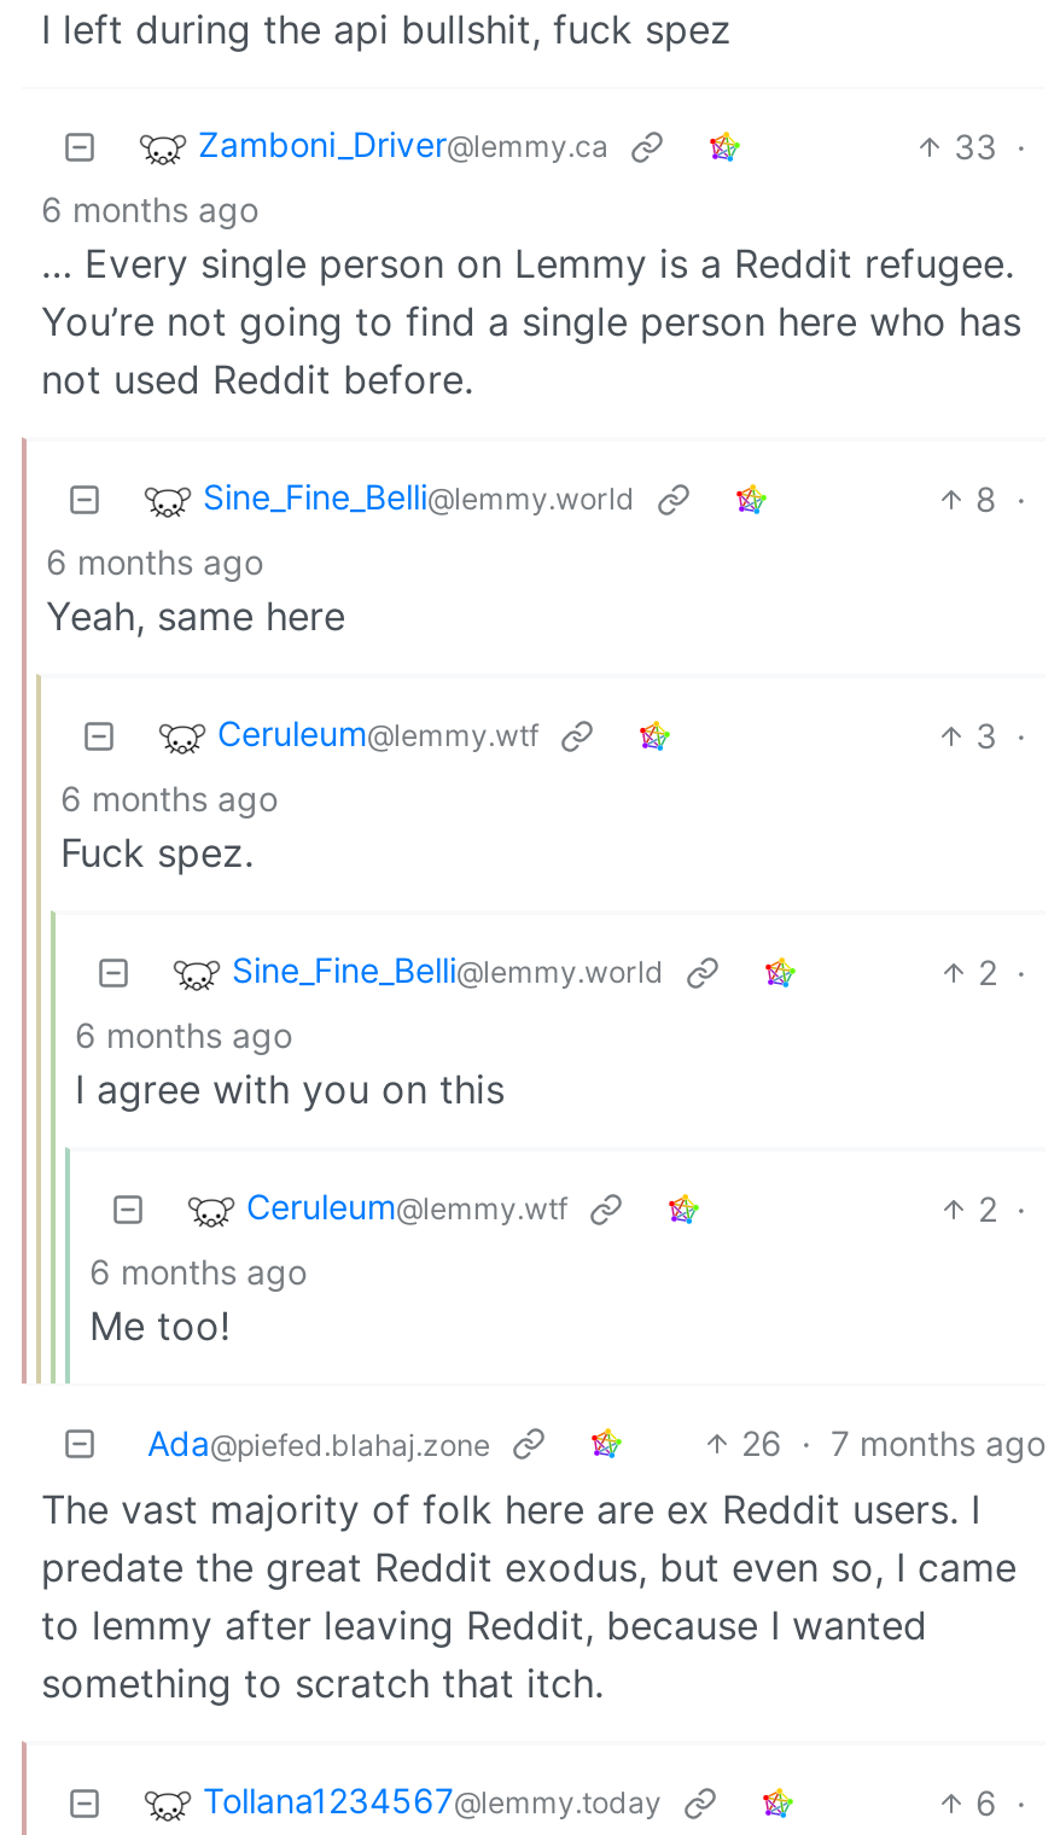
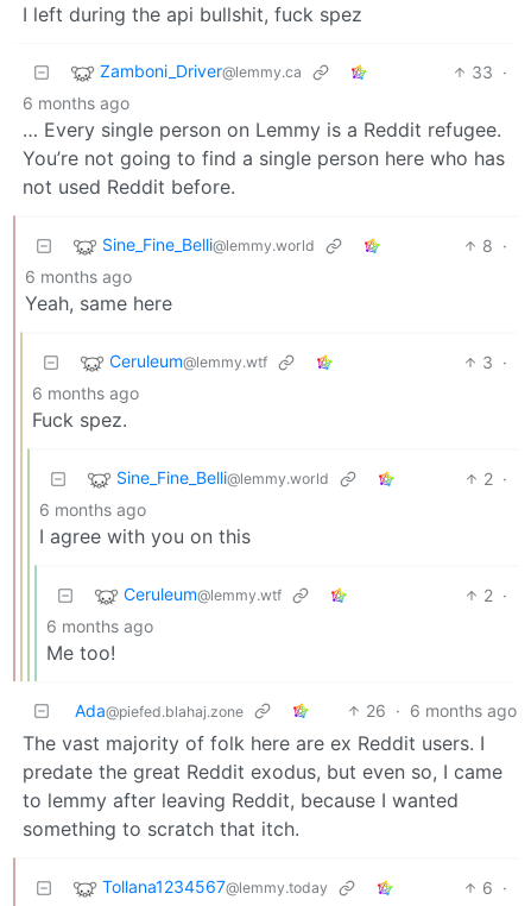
- 26 · 7 months ago
+ 26 · 6 months ago
